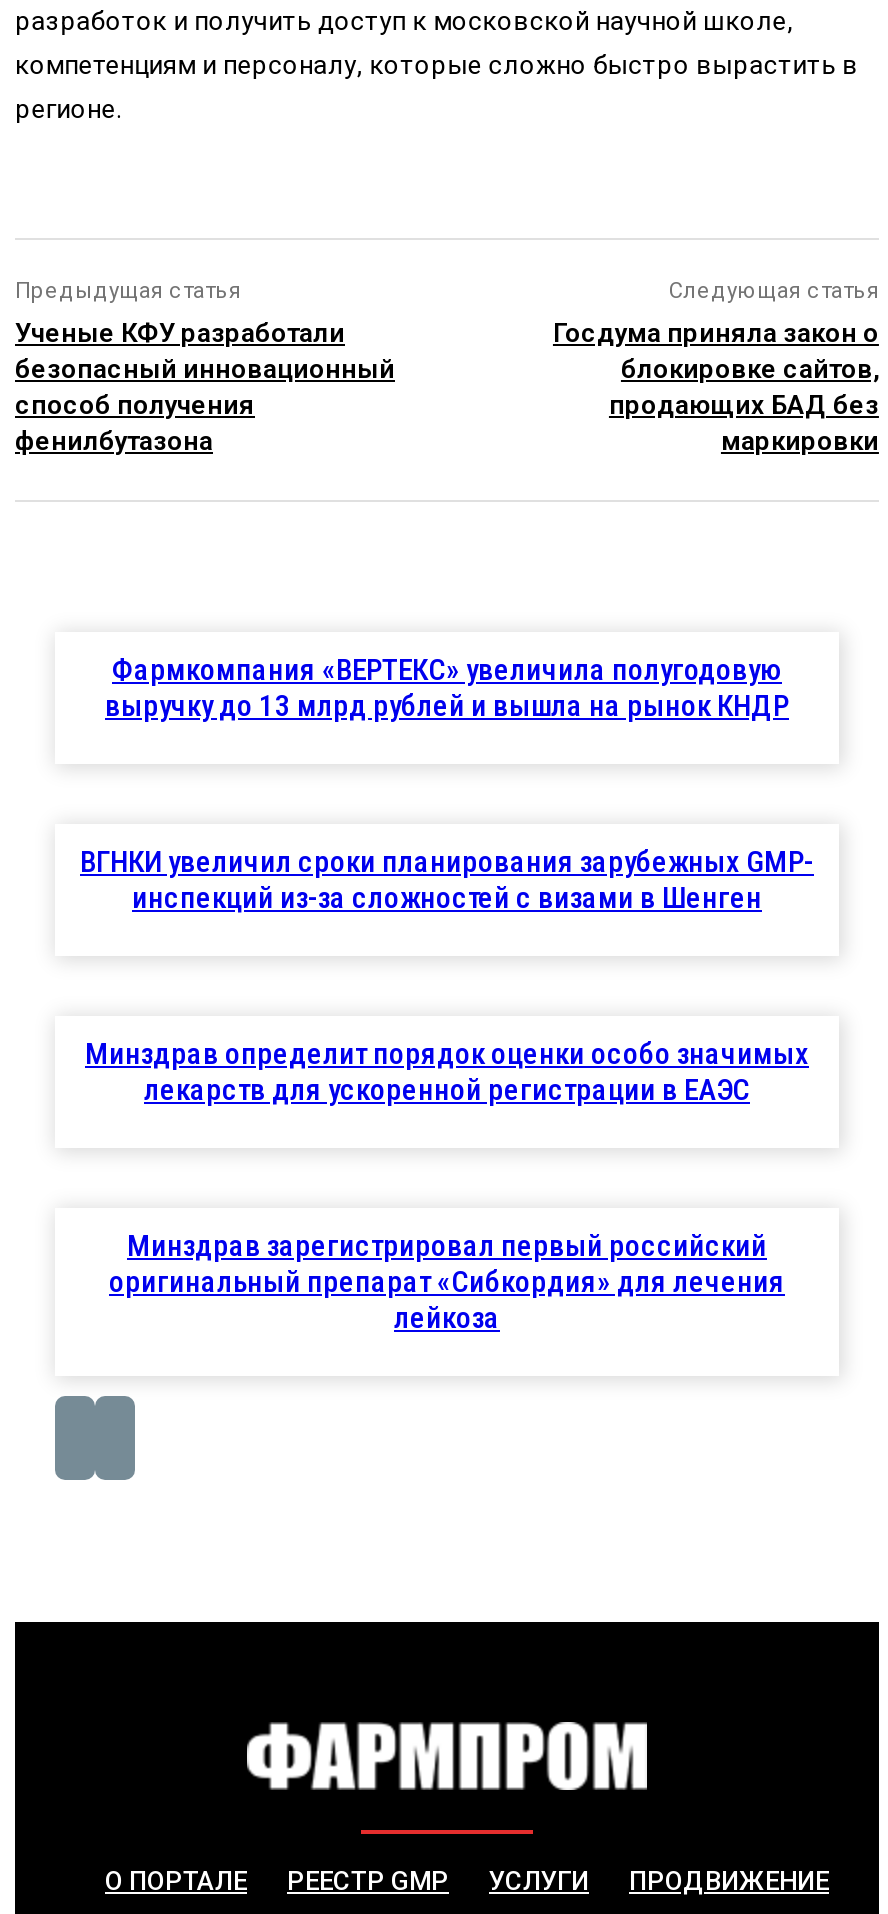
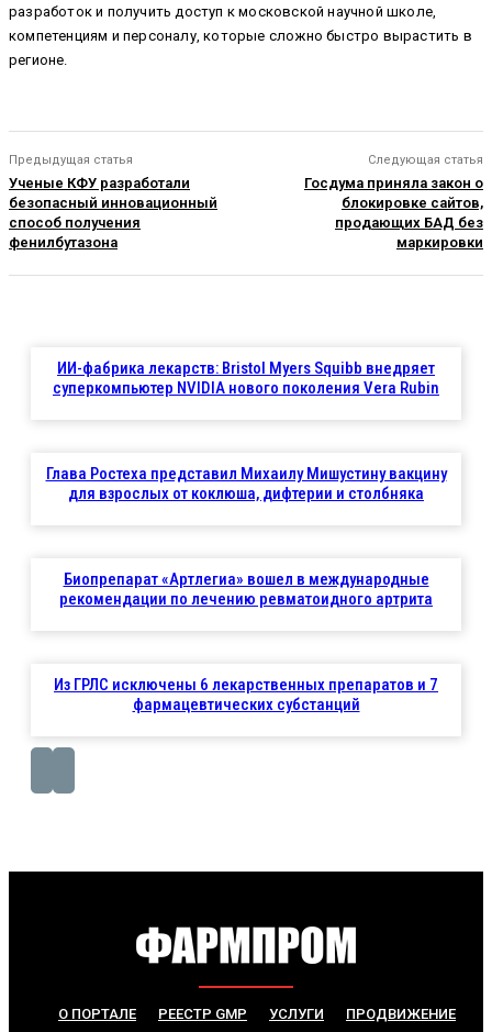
- Фармкомпания «ВЕРТЕКС» увеличила полугодовую
- выручку до 13 млрд рублей и вышла на рынок КНДР
+ ИИ-фабрика лекарств: Bristol Myers Squibb внедряет
+ суперкомпьютер NVIDIA нового поколения Vera Rubin

- ВГНКИ увеличил сроки планирования зарубежных GMP-
- инспекций из-за сложностей с визами в Шенген
+ Глава Ростеха представил Михаилу Мишустину вакцину
+ для взрослых от коклюша, дифтерии и столбняка

- Минздрав определит порядок оценки особо значимых
- лекарств для ускоренной регистрации в ЕАЭС
+ Биопрепарат «Артлегиа» вошел в международные
+ рекомендации по лечению ревматоидного артрита

- Минздрав зарегистрировал первый российский
- оригинальный препарат «Сибкордия» для лечения
- лейкоза
+ Из ГРЛС исключены 6 лекарственных препаратов и 7
+ фармацевтических субстанций
